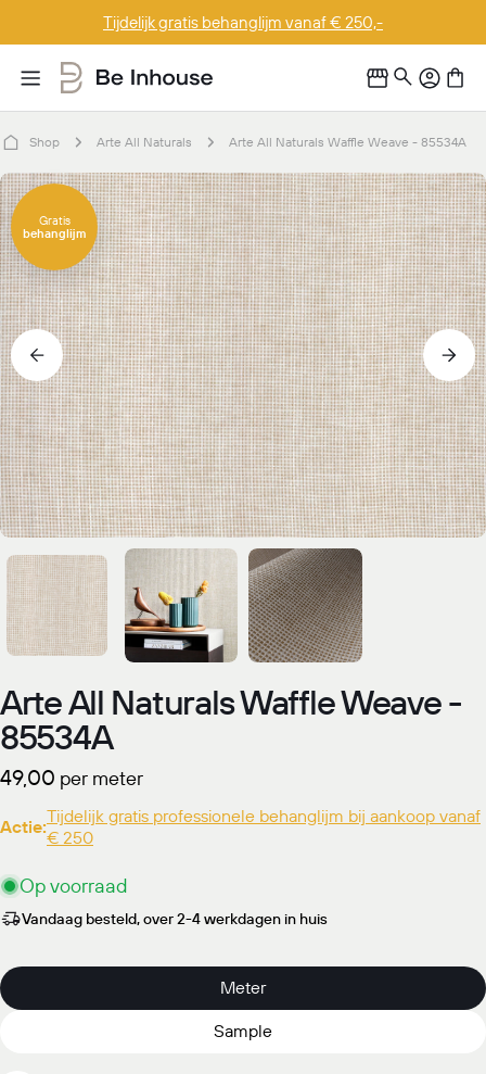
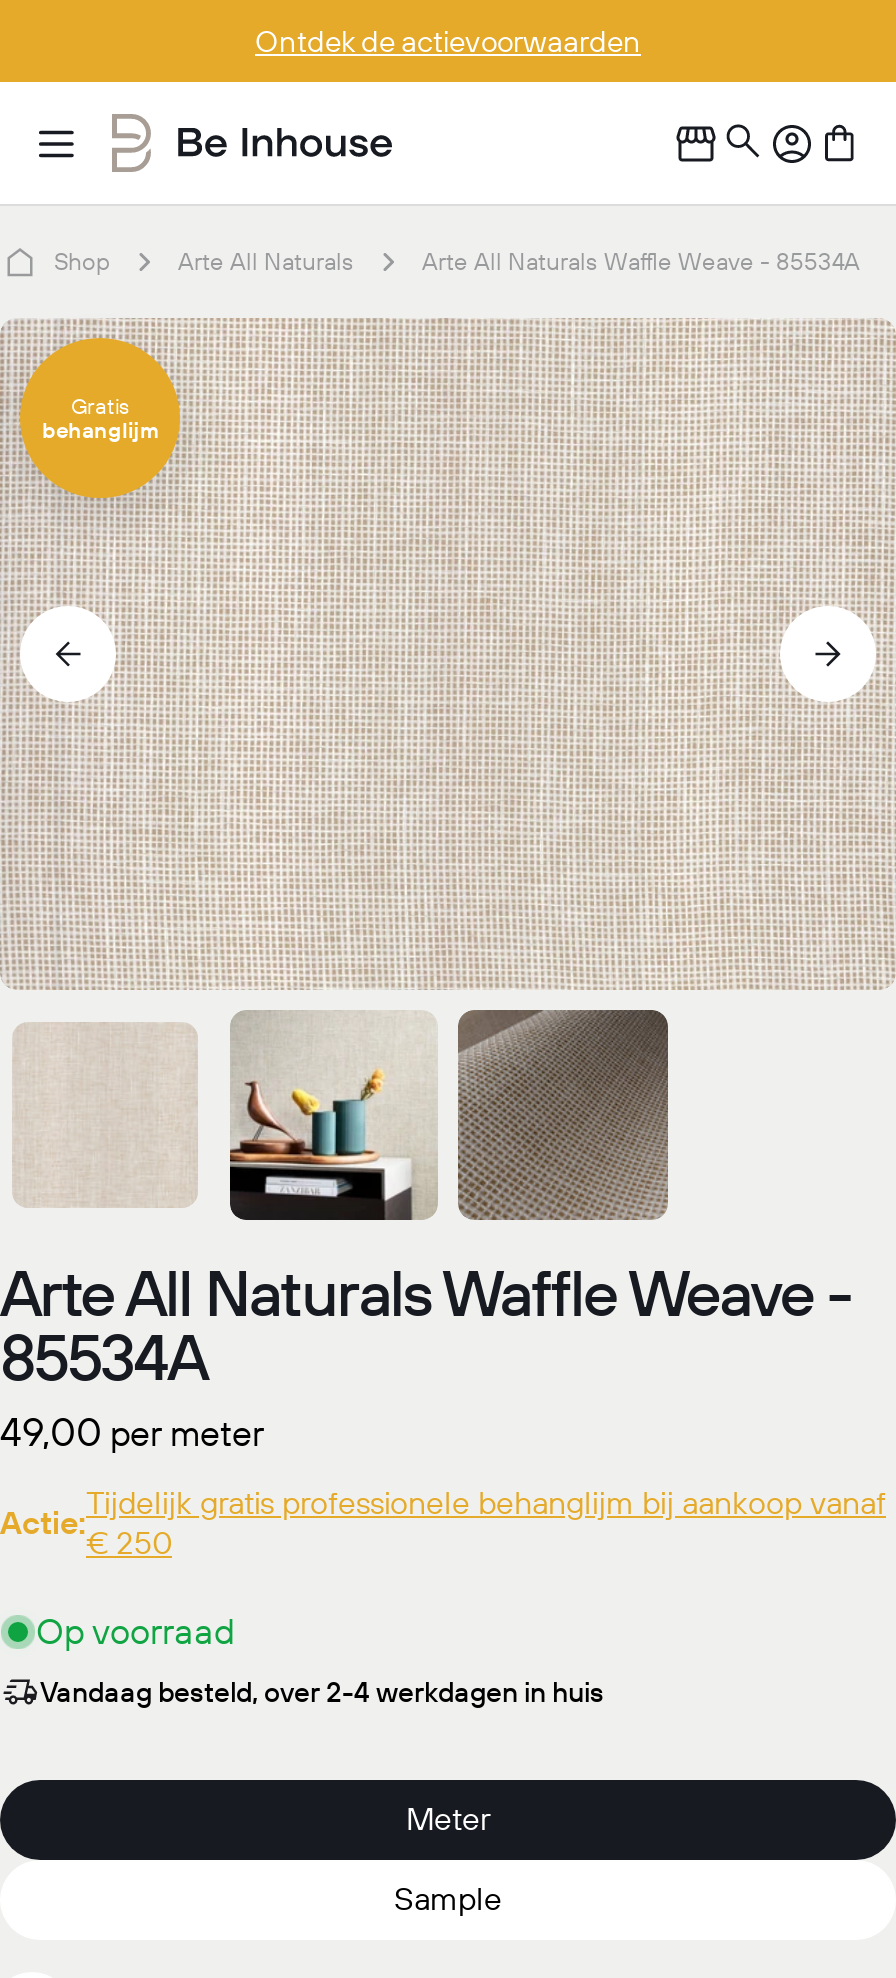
- Tijdelijk gratis behanglijm vanaf € 250,-
+ Ontdek de actievoorwaarden
